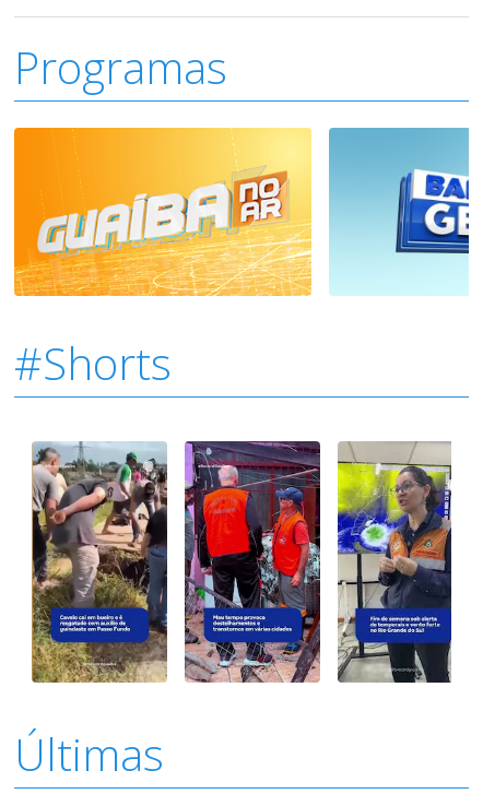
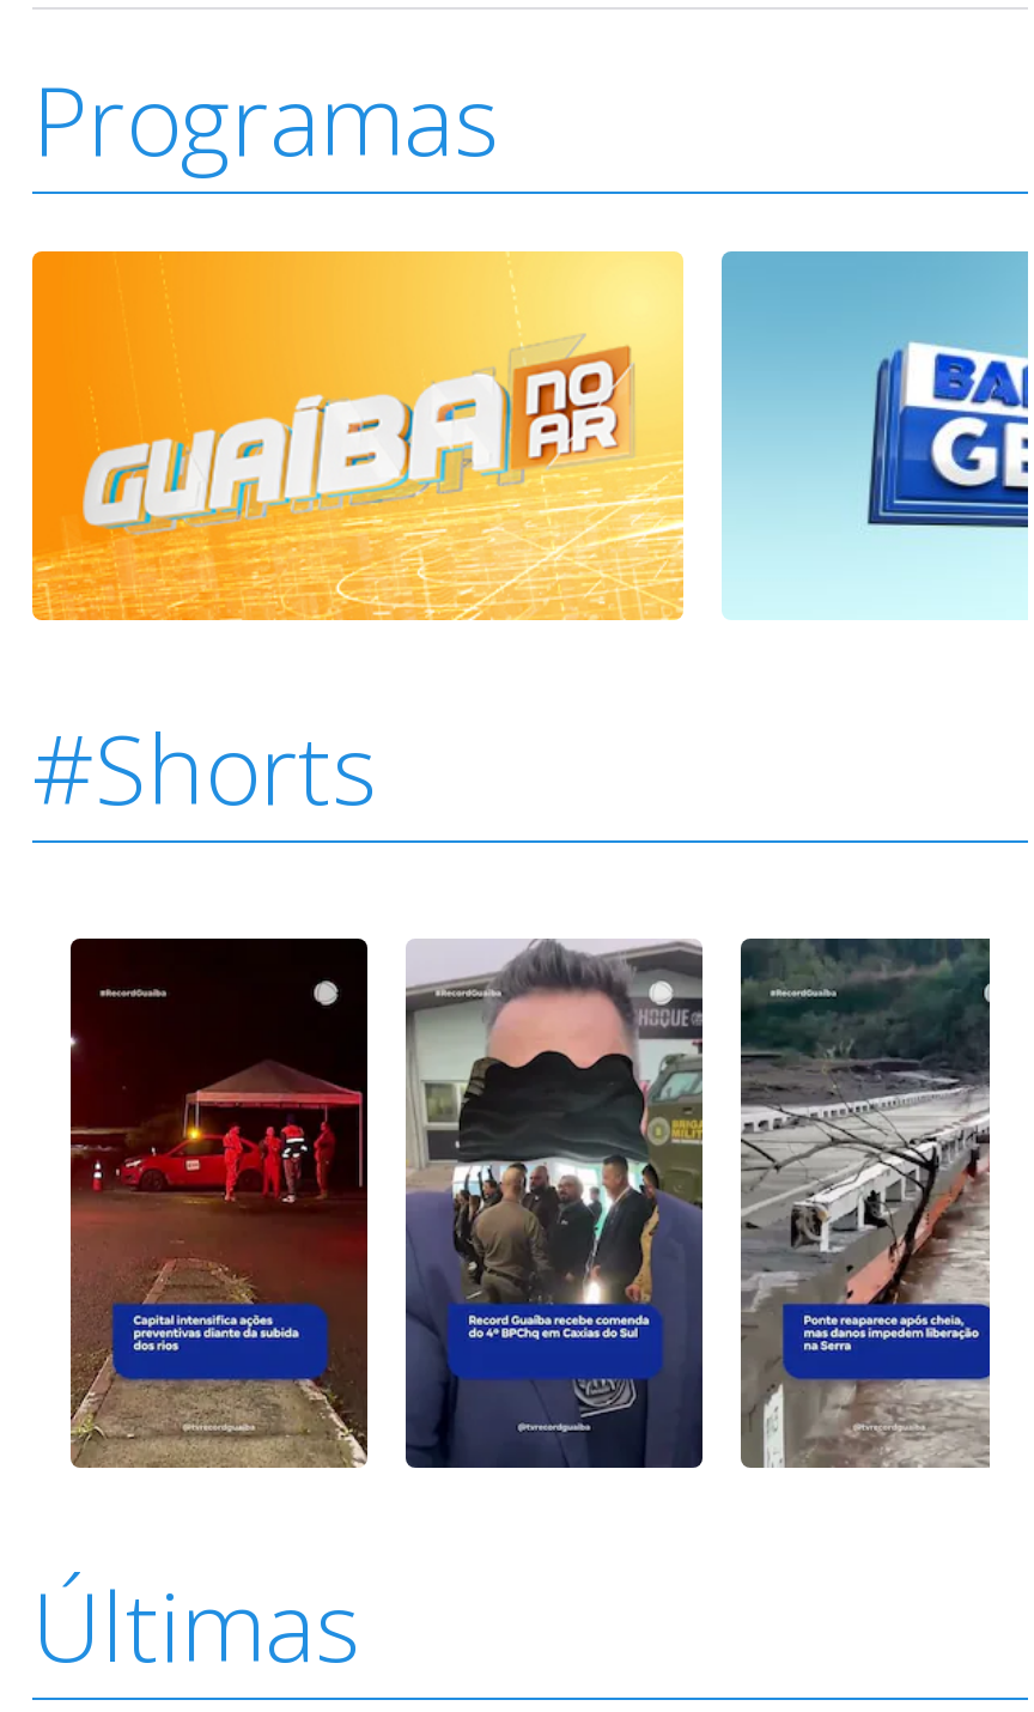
- [image]
+ [image]

- [image]
+ [image]

- [image]
+ [image]
